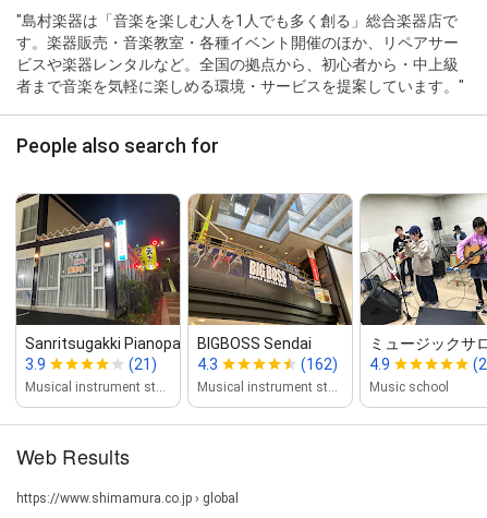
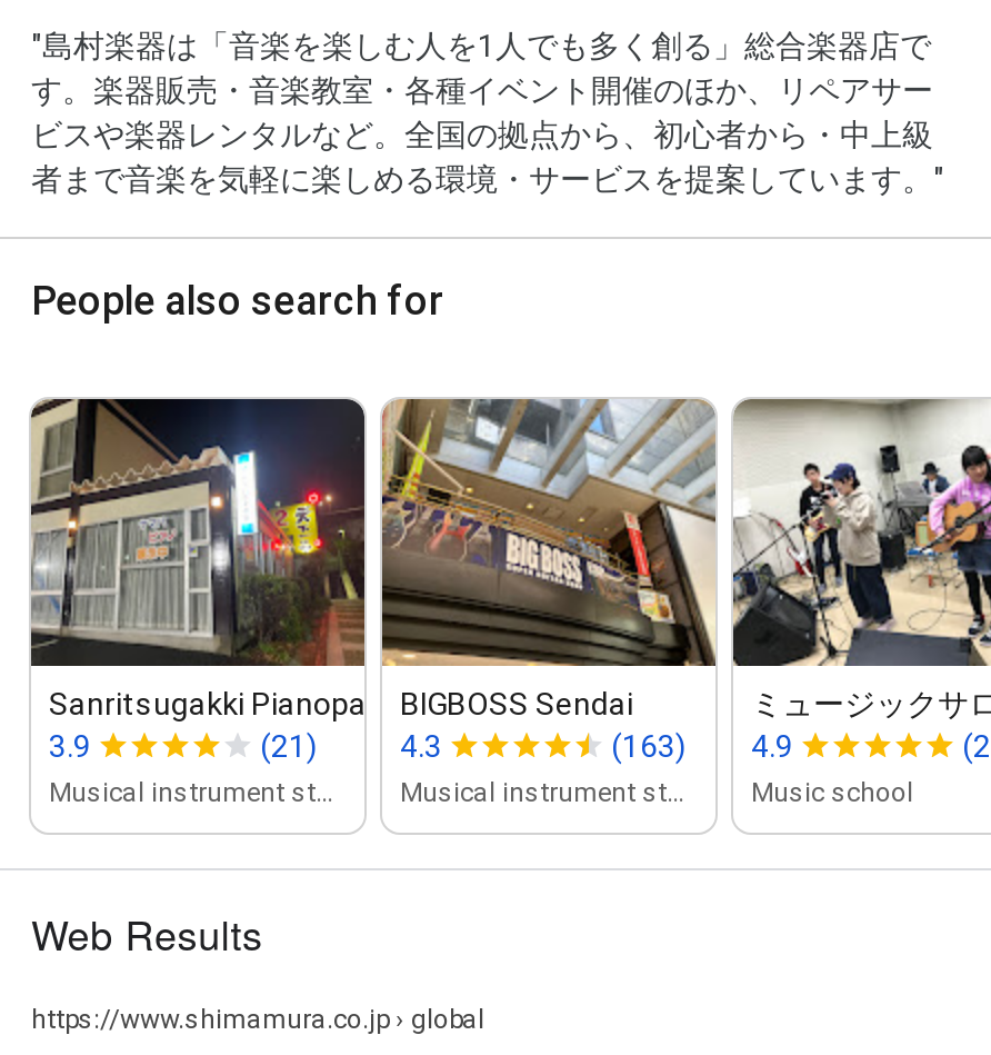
- (162) 4.9
+ (163) 4.9
